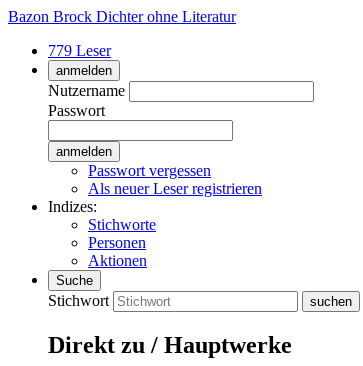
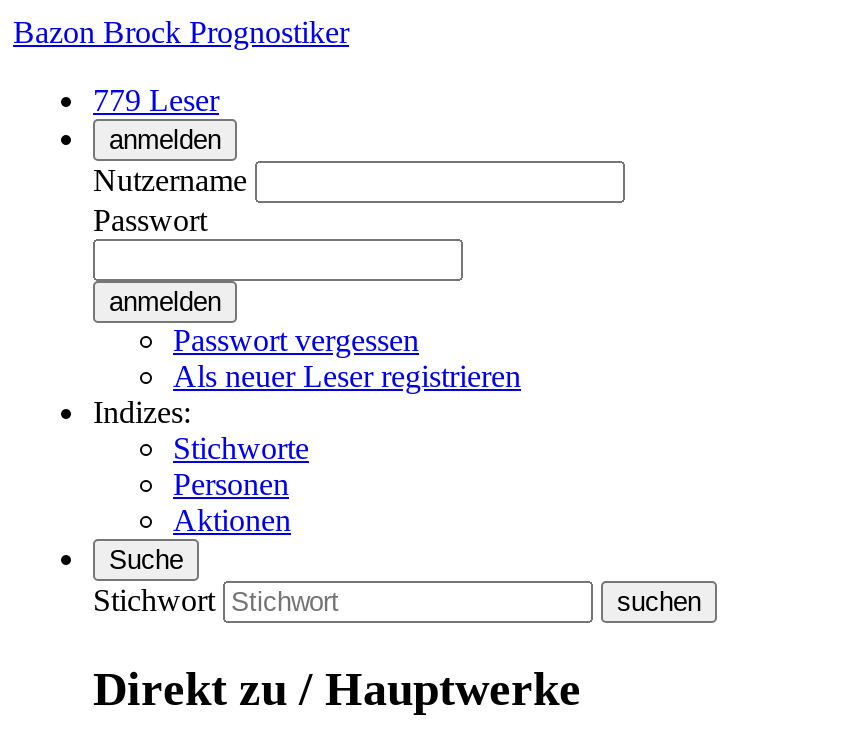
- Bazon Brock Dichter ohne Literatur
+ Bazon Brock Prognostiker
